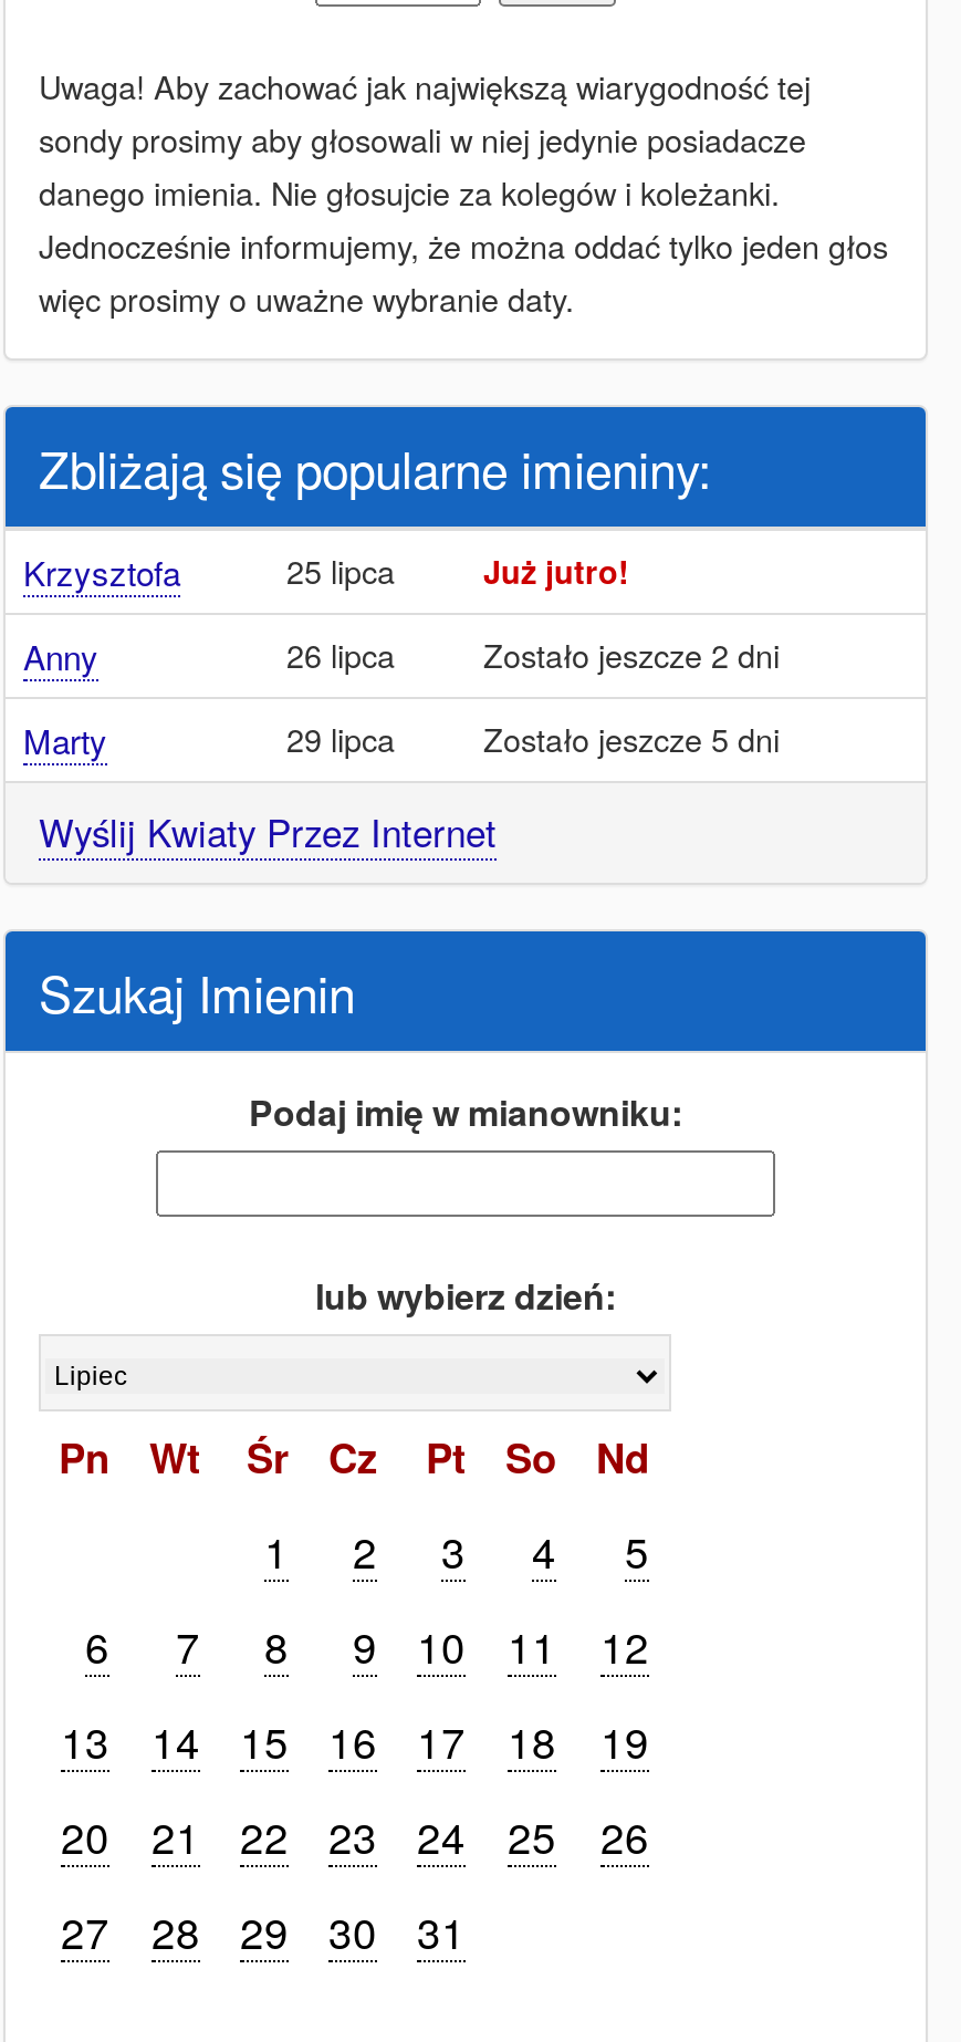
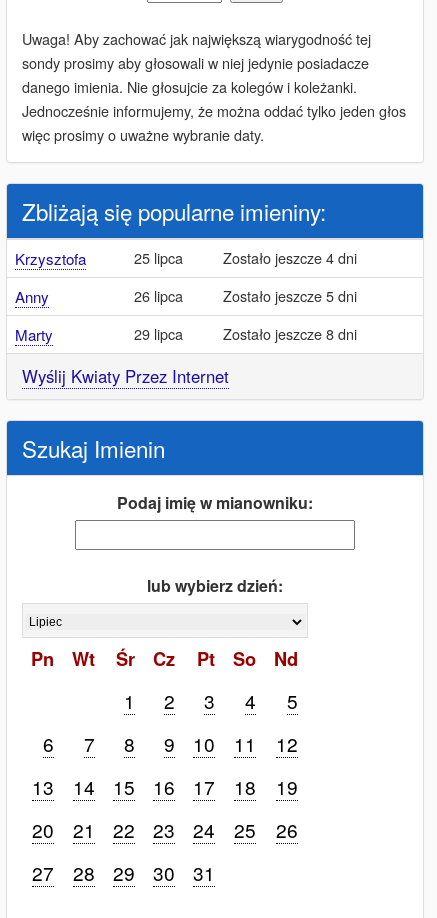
- Już jutro!
+ Zostało jeszcze 4 dni

- Zostało jeszcze 2 dni

moved up: Zostało jeszcze 5 dni

+ Zostało jeszcze 8 dni
